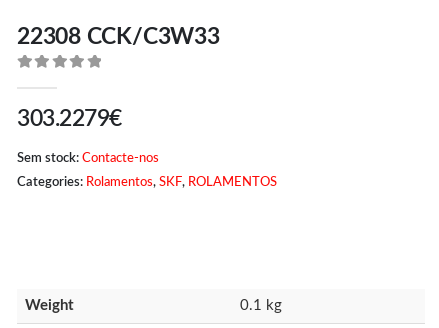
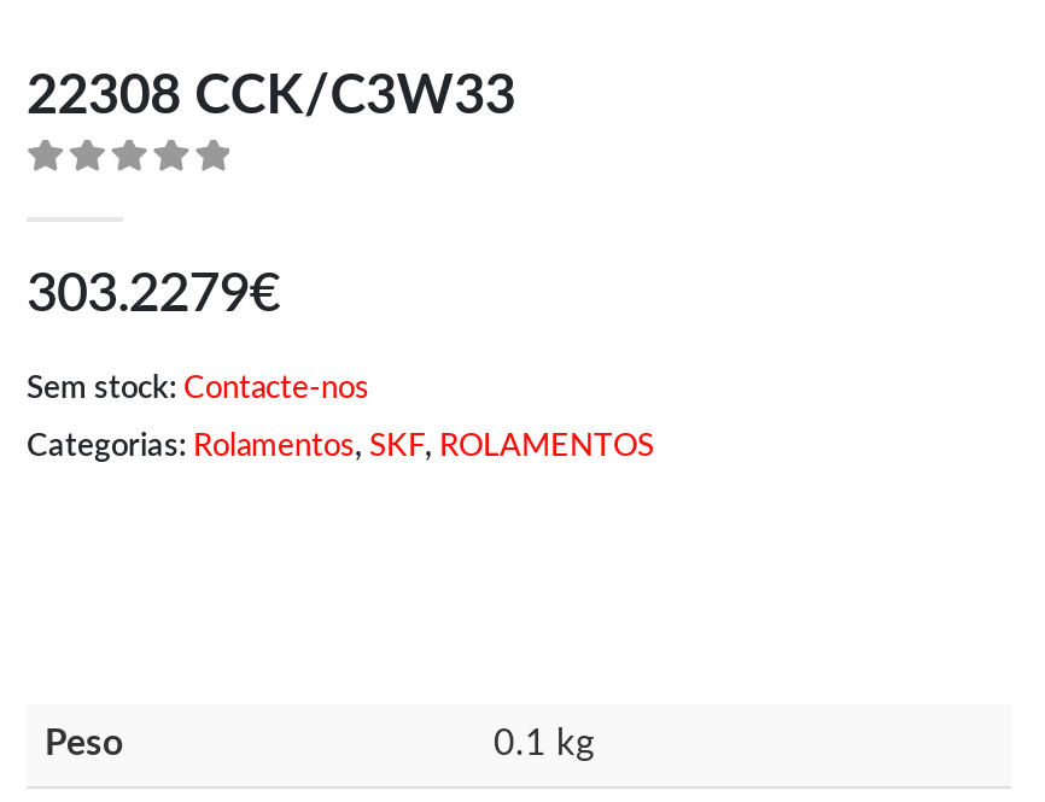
- Categories: Rolamentos, SKF, ROLAMENTOS
+ Categorias: Rolamentos, SKF, ROLAMENTOS

- Weight
+ Peso
